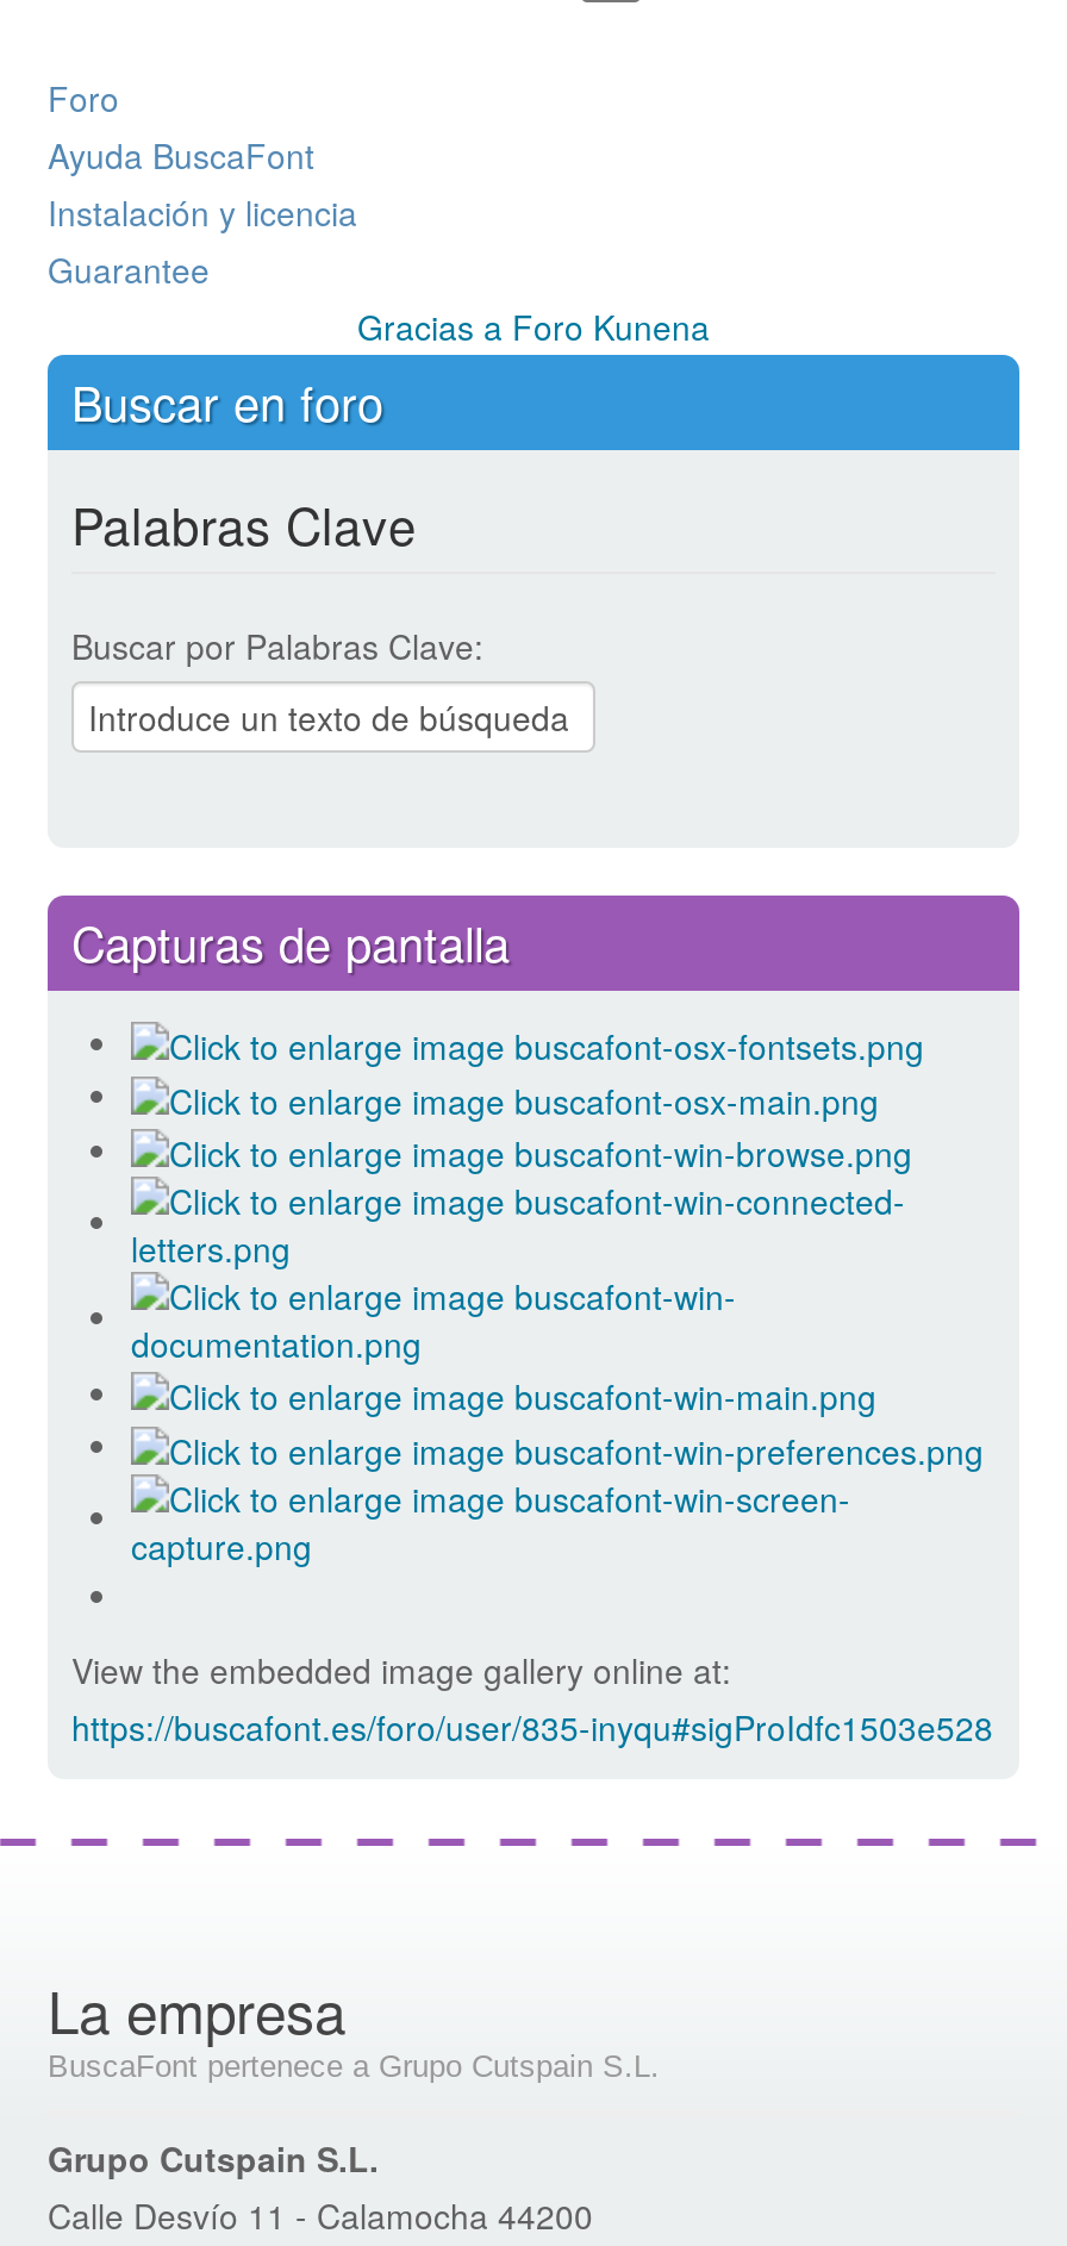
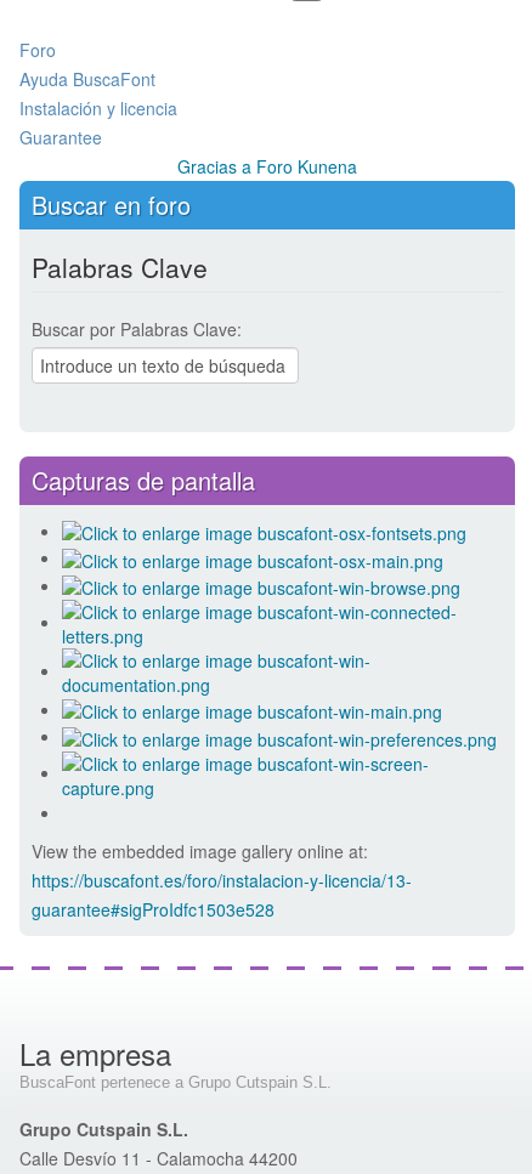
- https://buscafont.es/foro/user/835-inyqu#sigProIdfc1503e528
+ https://buscafont.es/foro/instalacion-y-licencia/13-
+ guarantee#sigProIdfc1503e528
